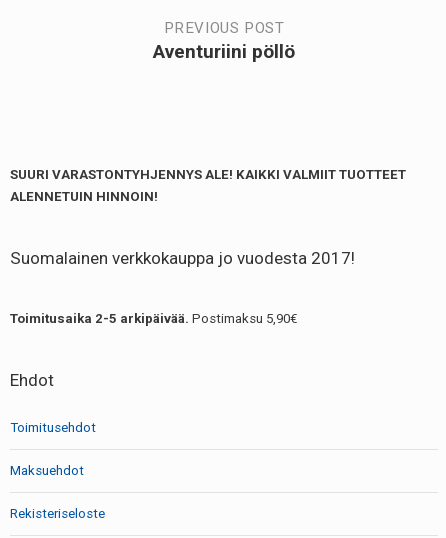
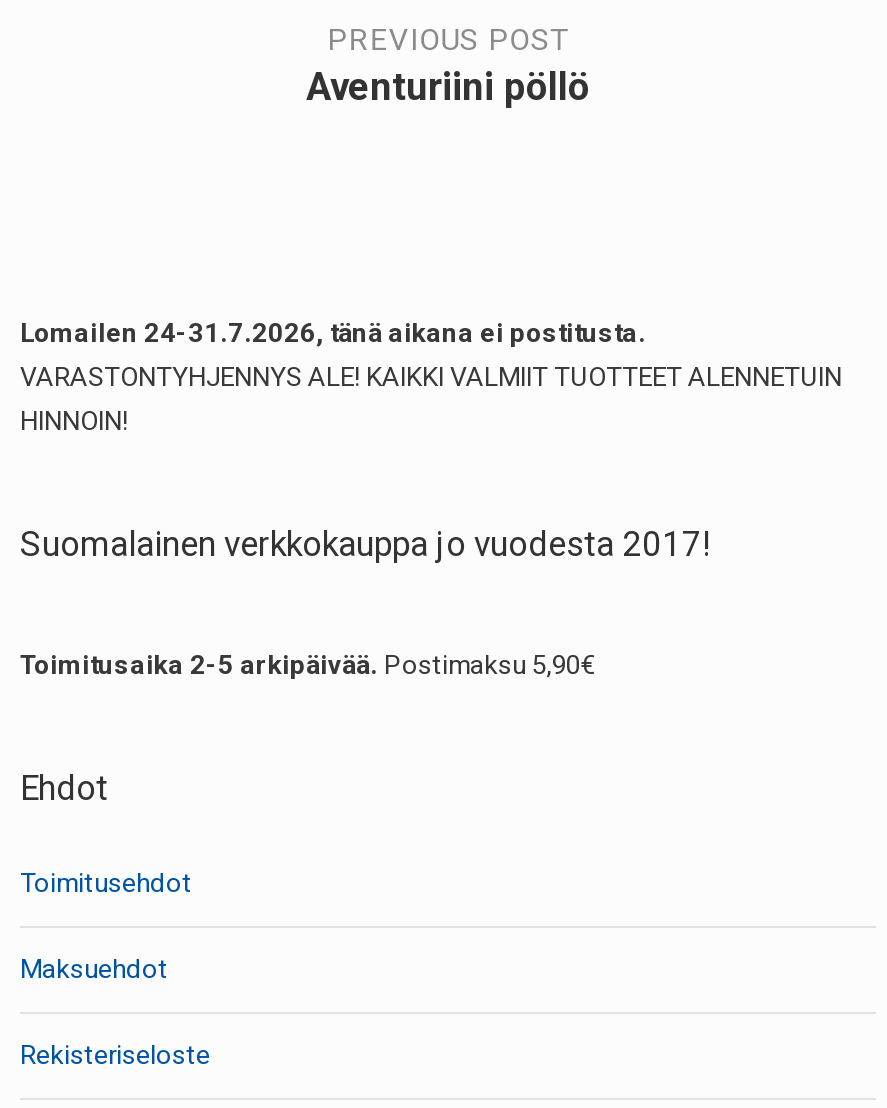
- SUURI VARASTONTYHJENNYS ALE! KAIKKI VALMIIT TUOTTEET
- ALENNETUIN HINNOIN!
+ Lomailen 24-31.7.2026, tänä aikana ei postitusta.
+ VARASTONTYHJENNYS ALE! KAIKKI VALMIIT TUOTTEET ALENNETUIN
+ HINNOIN!
